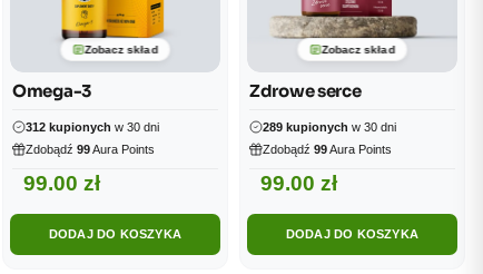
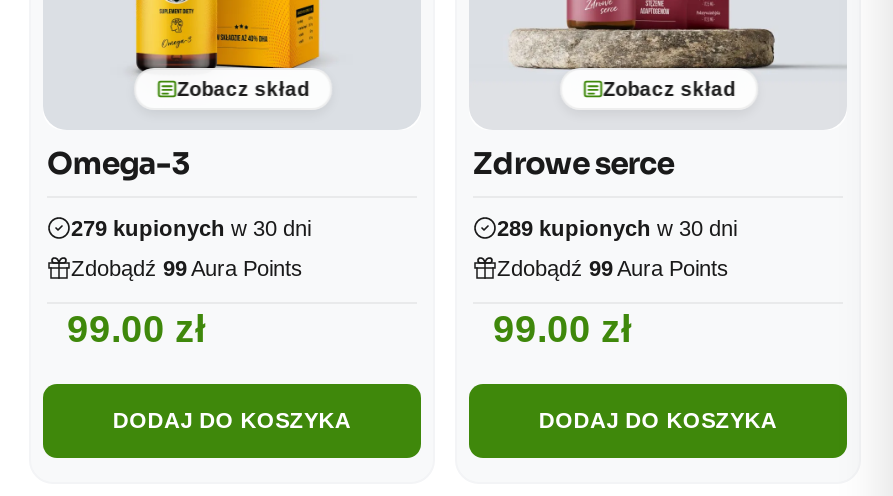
- 312 kupionych w 30 dni
+ 279 kupionych w 30 dni
